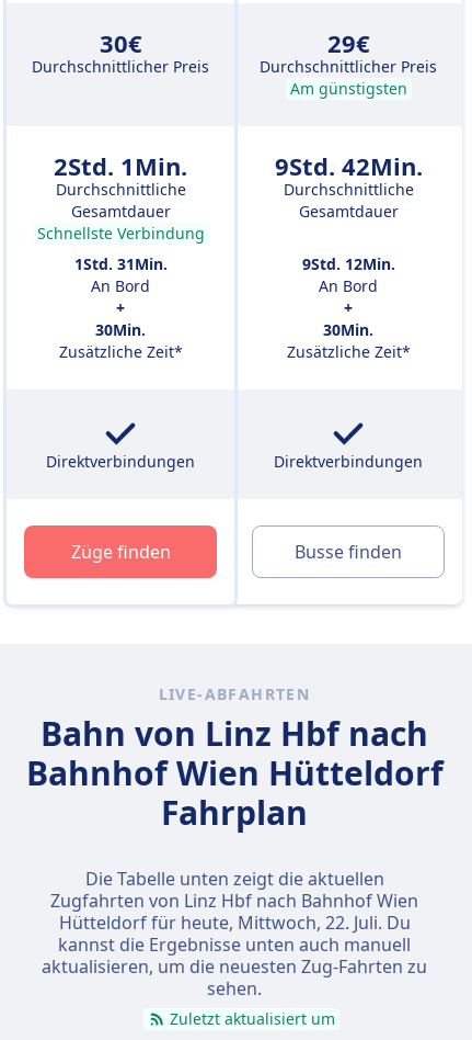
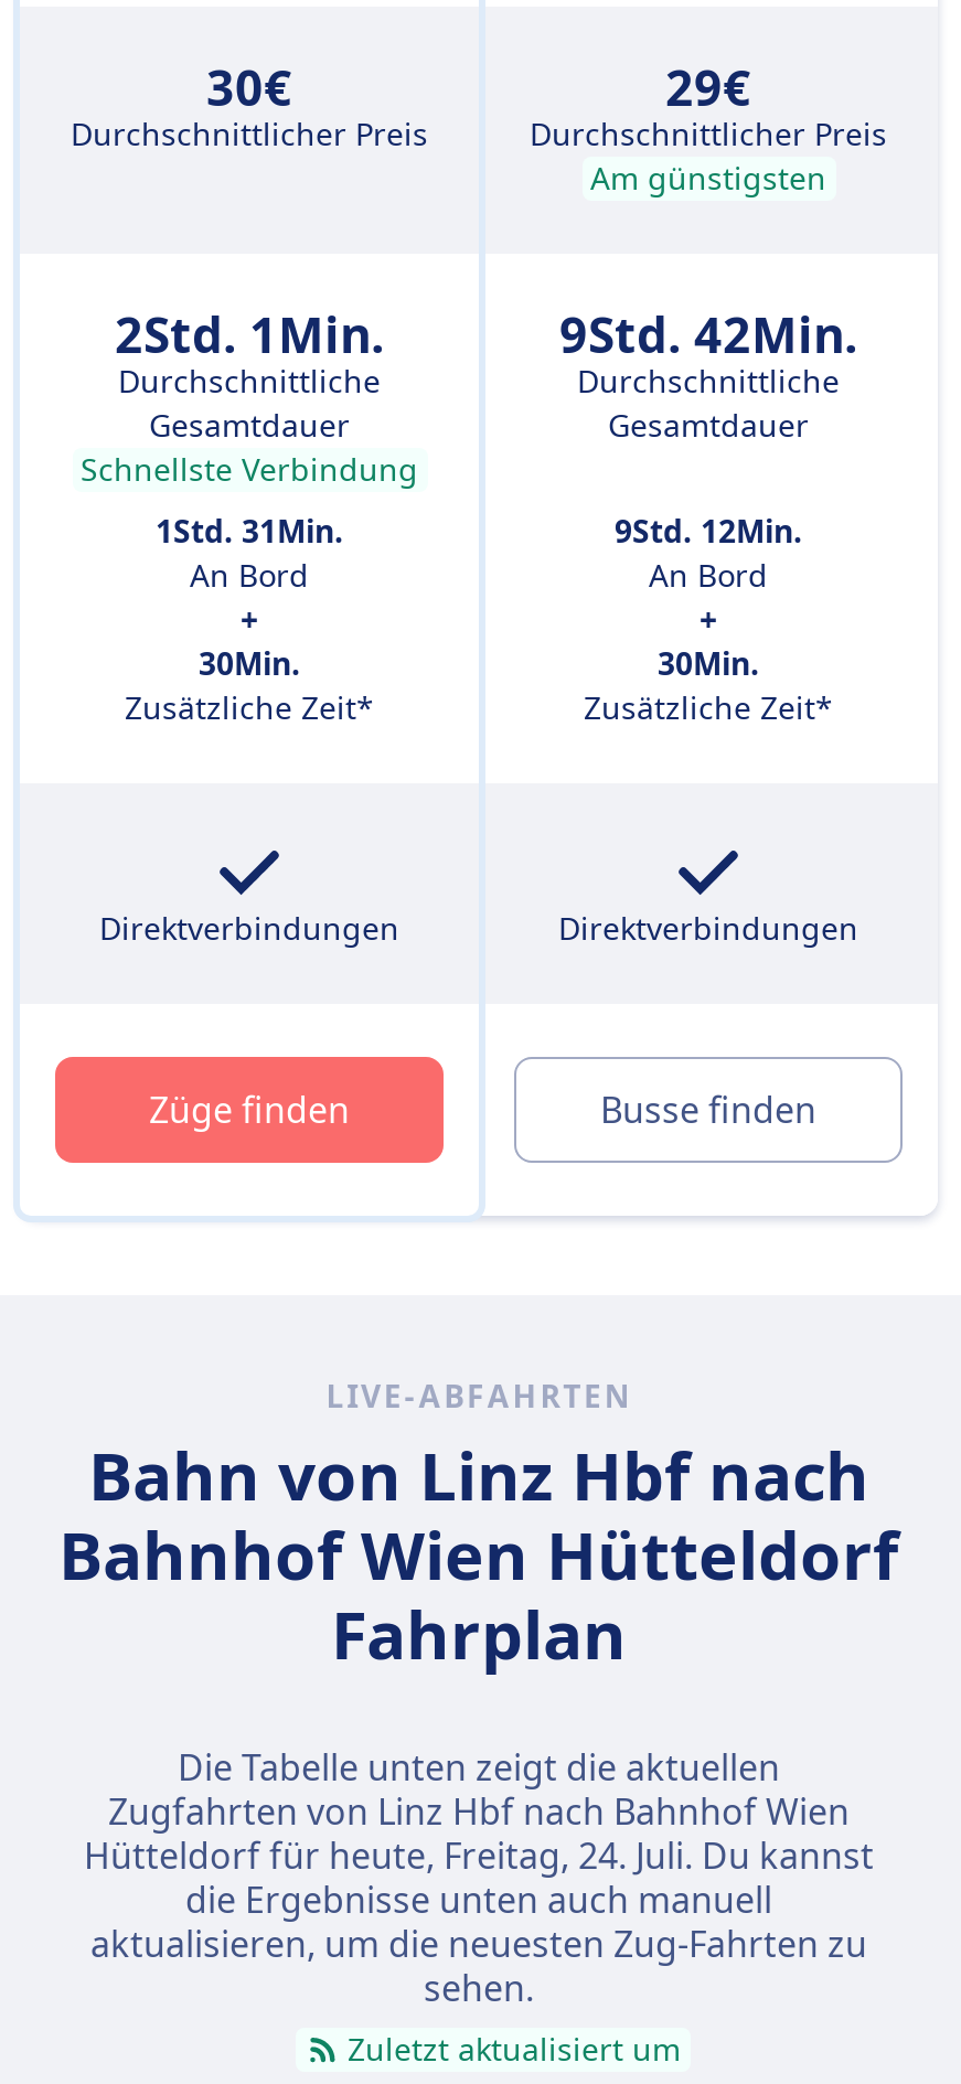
- Hütteldorf für heute, Mittwoch, 22. Juli. Du
- kannst die Ergebnisse unten auch manuell
+ Hütteldorf für heute, Freitag, 24. Juli. Du kannst
+ die Ergebnisse unten auch manuell
